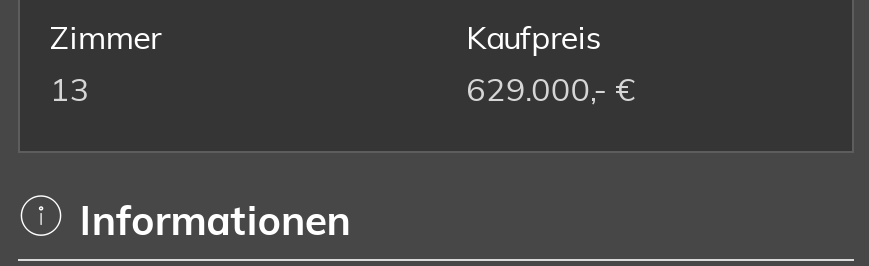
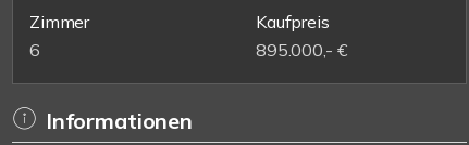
- 13
+ 6

- 629.000,- €
+ 895.000,- €
